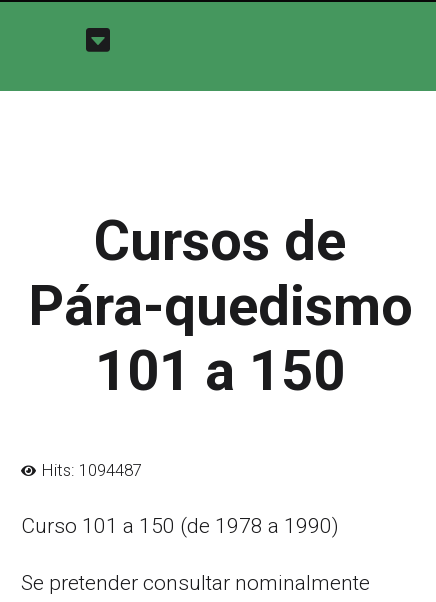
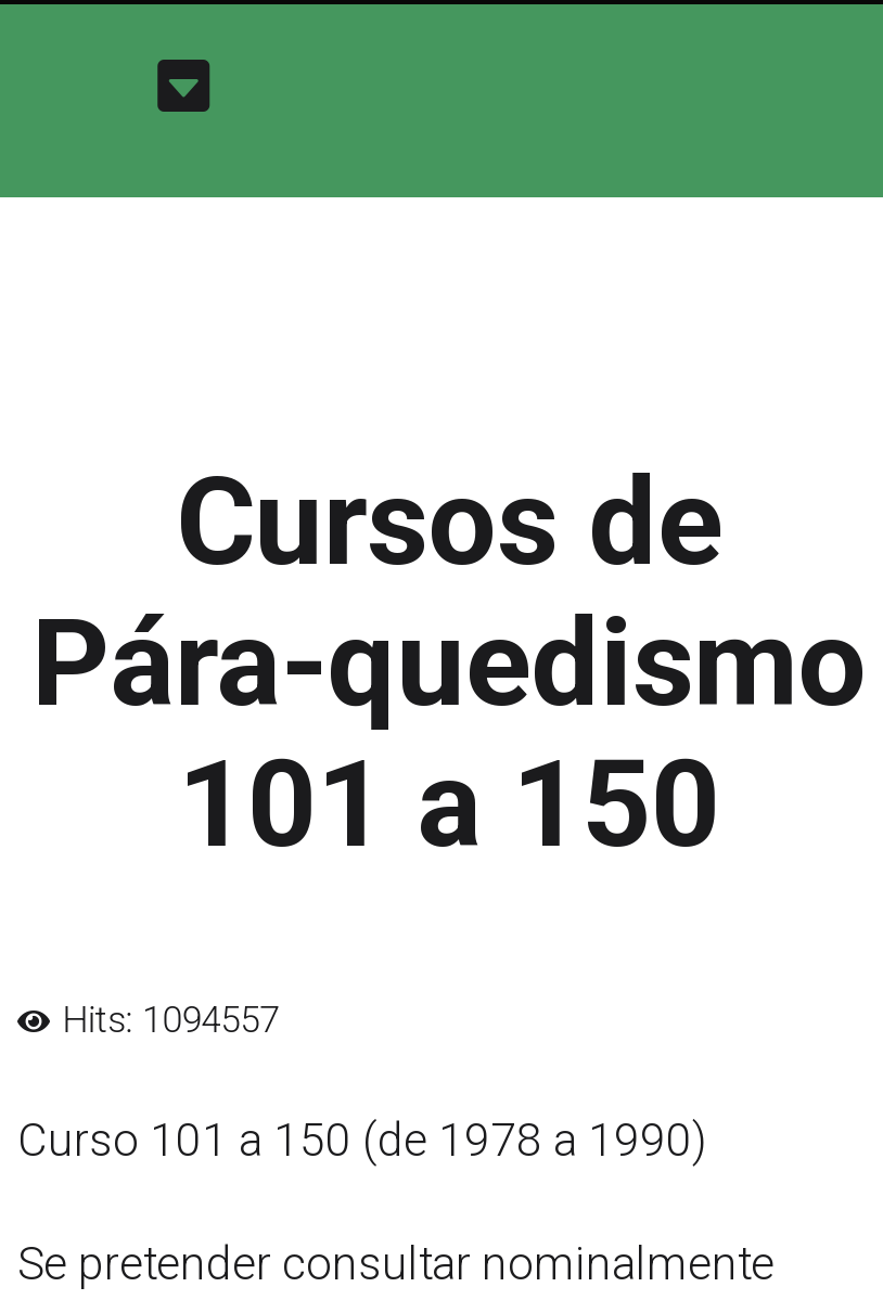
- Hits: 1094487
+ Hits: 1094557
